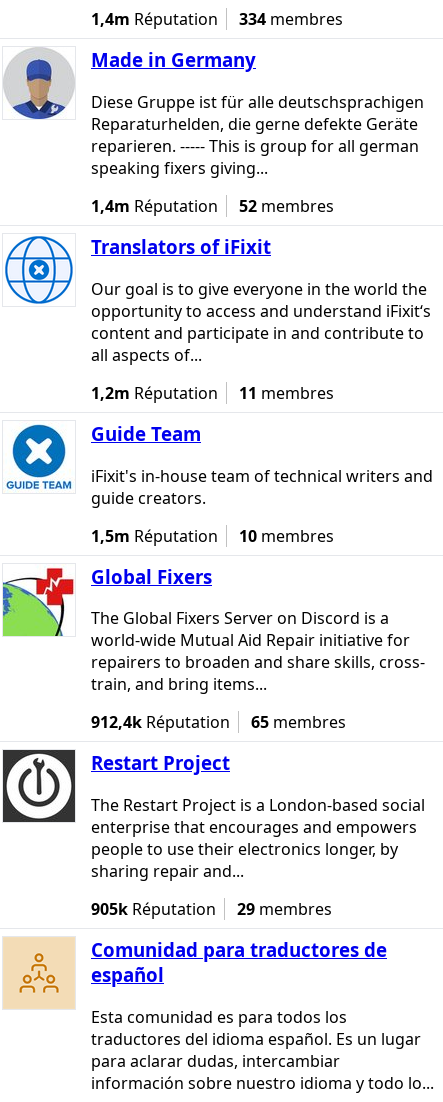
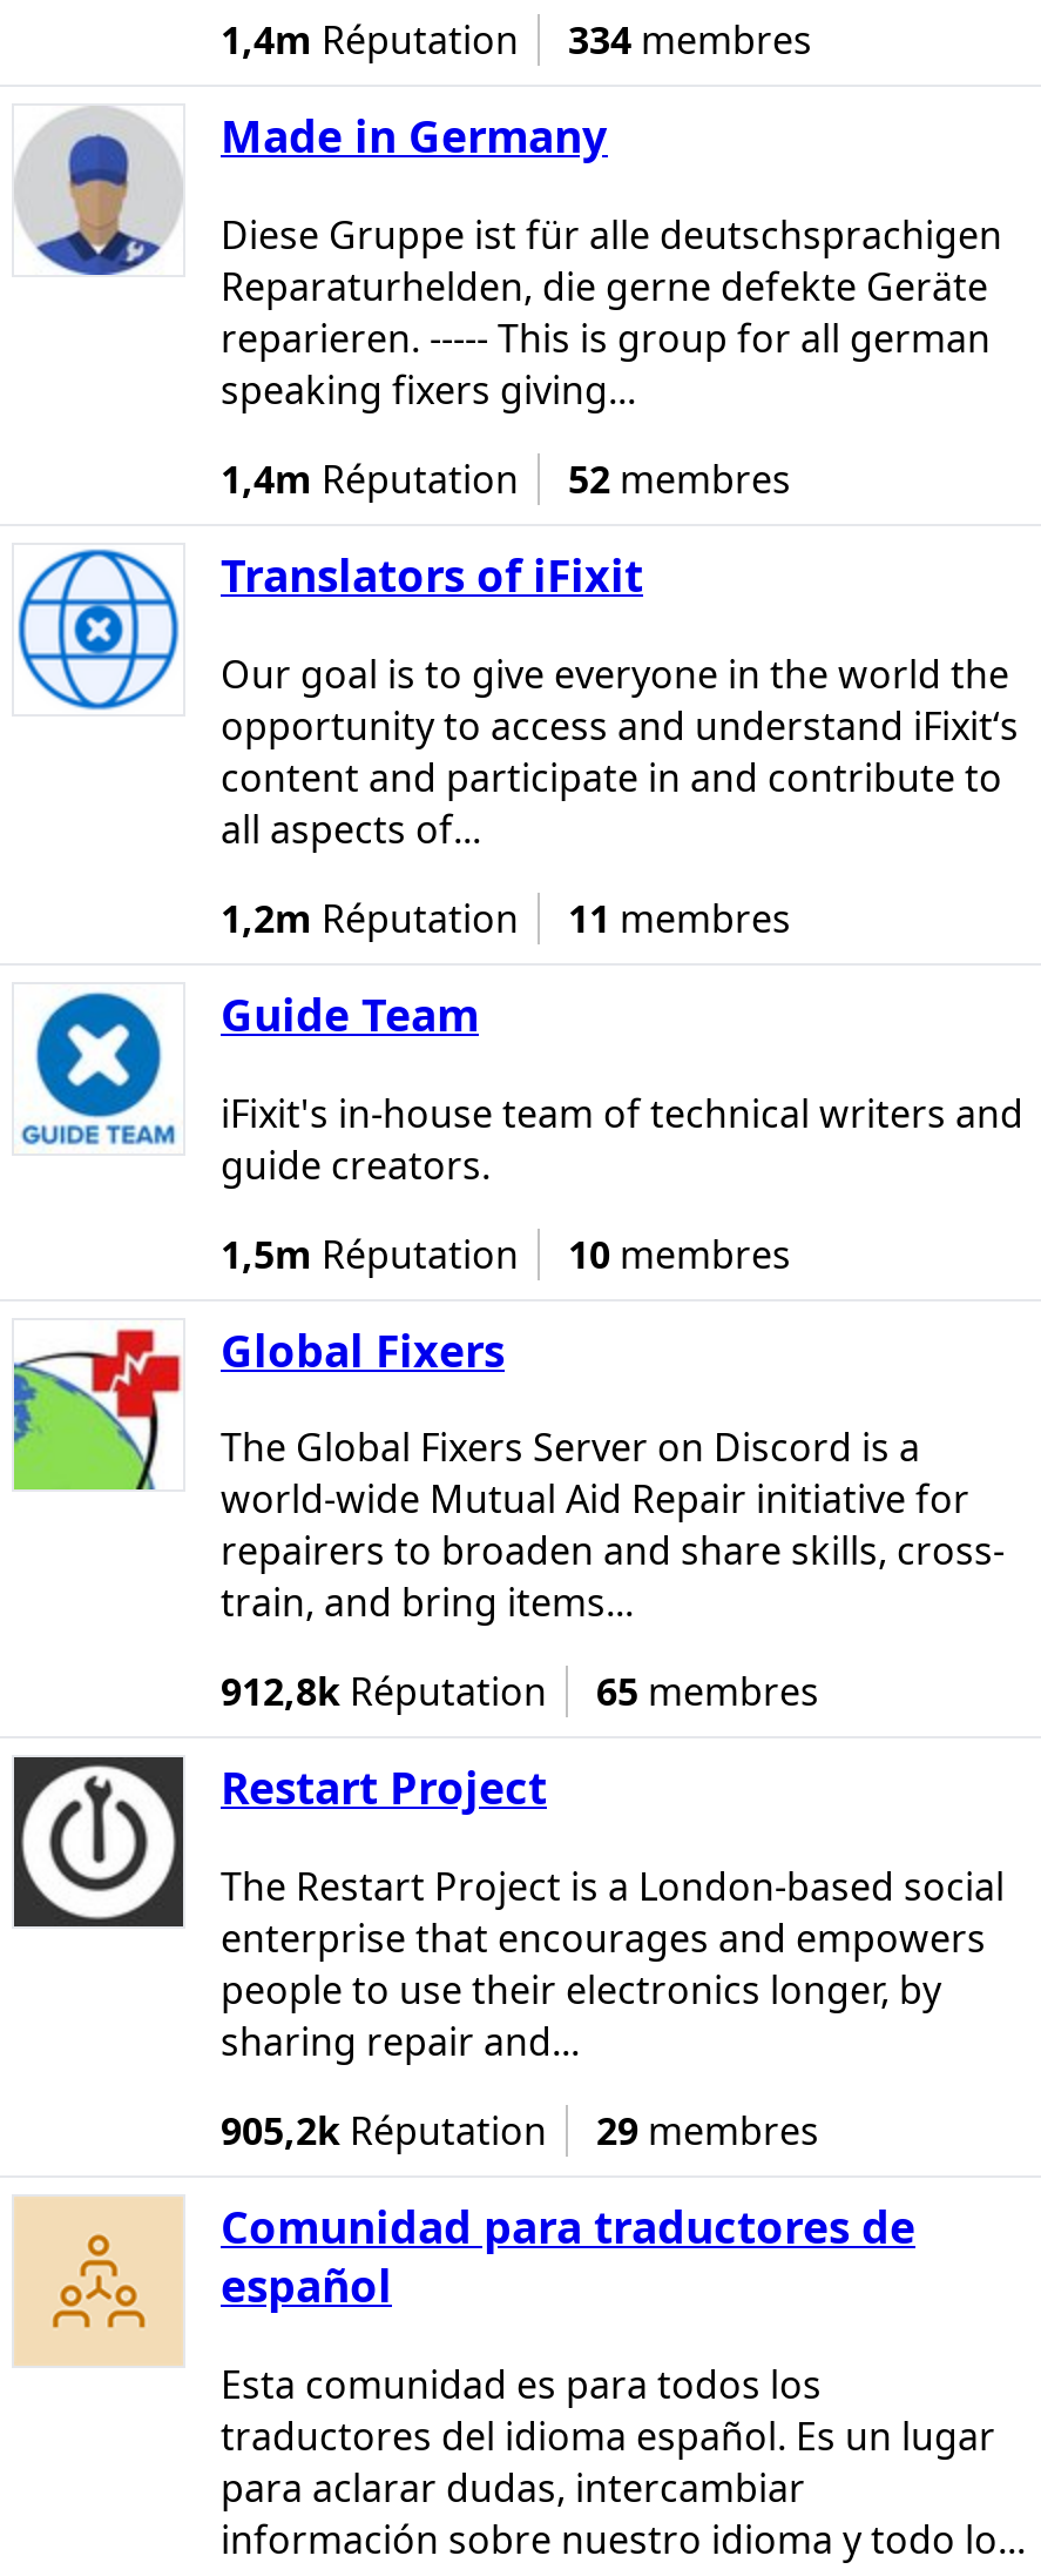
- 912,4k Réputation 65 membres
+ 912,8k Réputation 65 membres

- 905k Réputation 29 membres
+ 905,2k Réputation 29 membres
